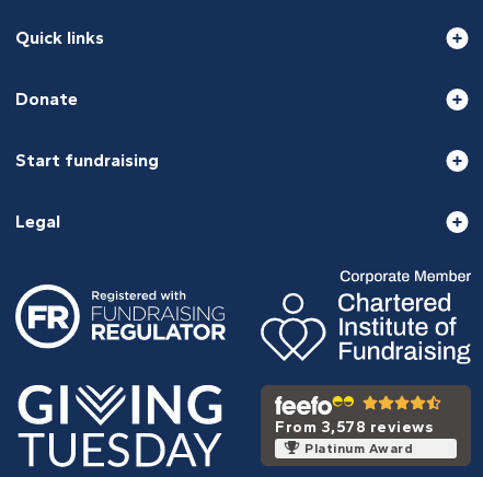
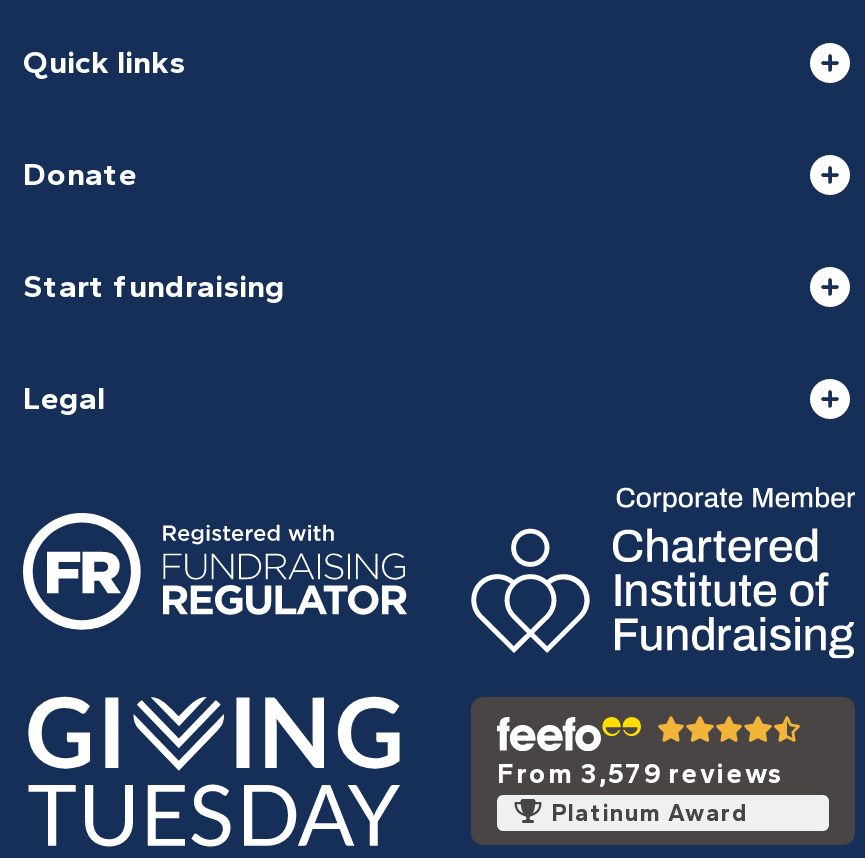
- From 3,578 reviews
+ From 3,579 reviews
